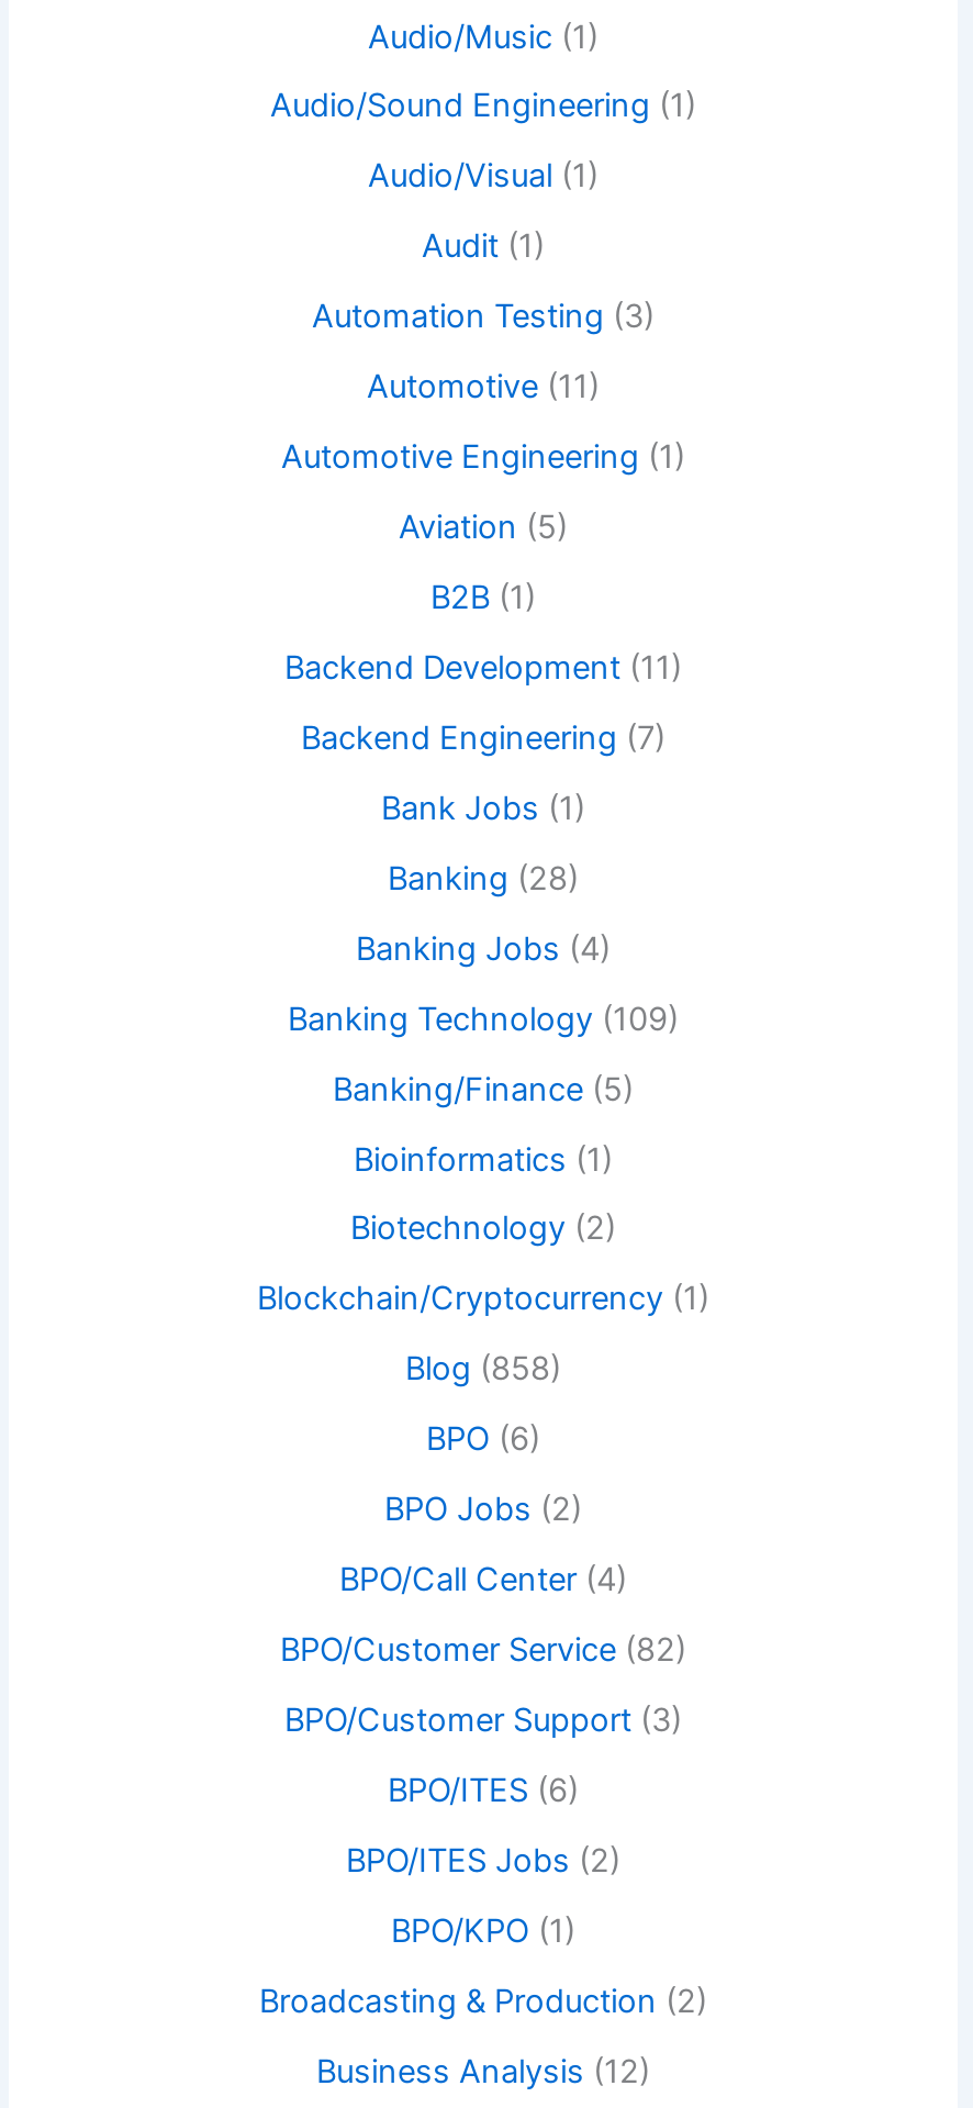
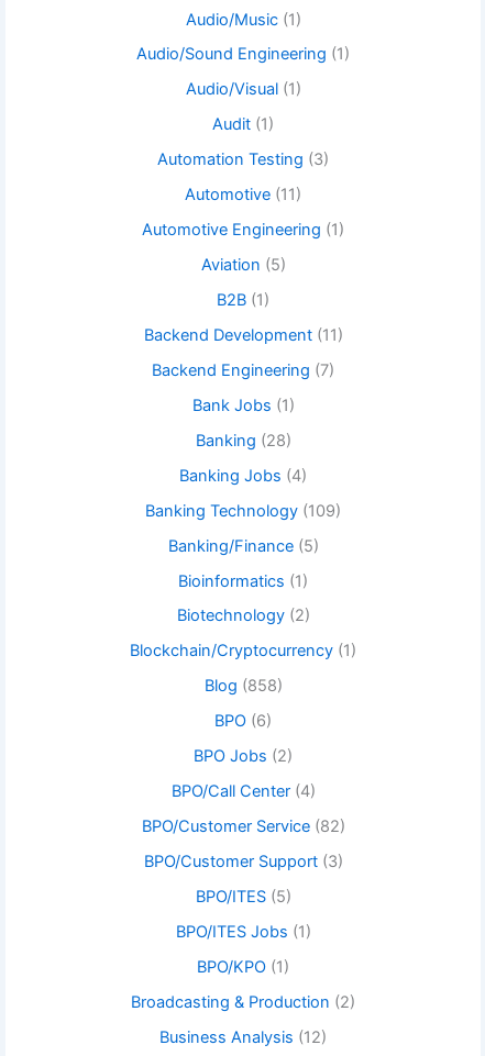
- BPO/ITES (6)
+ BPO/ITES (5)

- BPO/ITES Jobs (2)
+ BPO/ITES Jobs (1)
